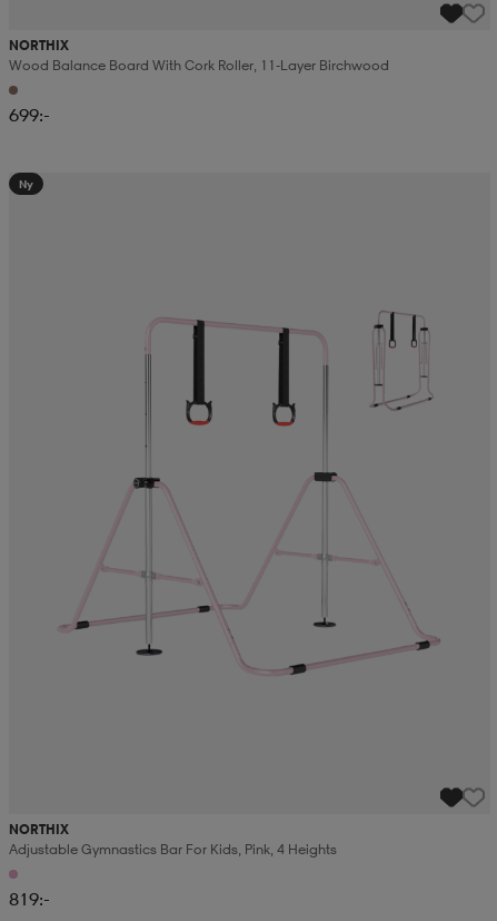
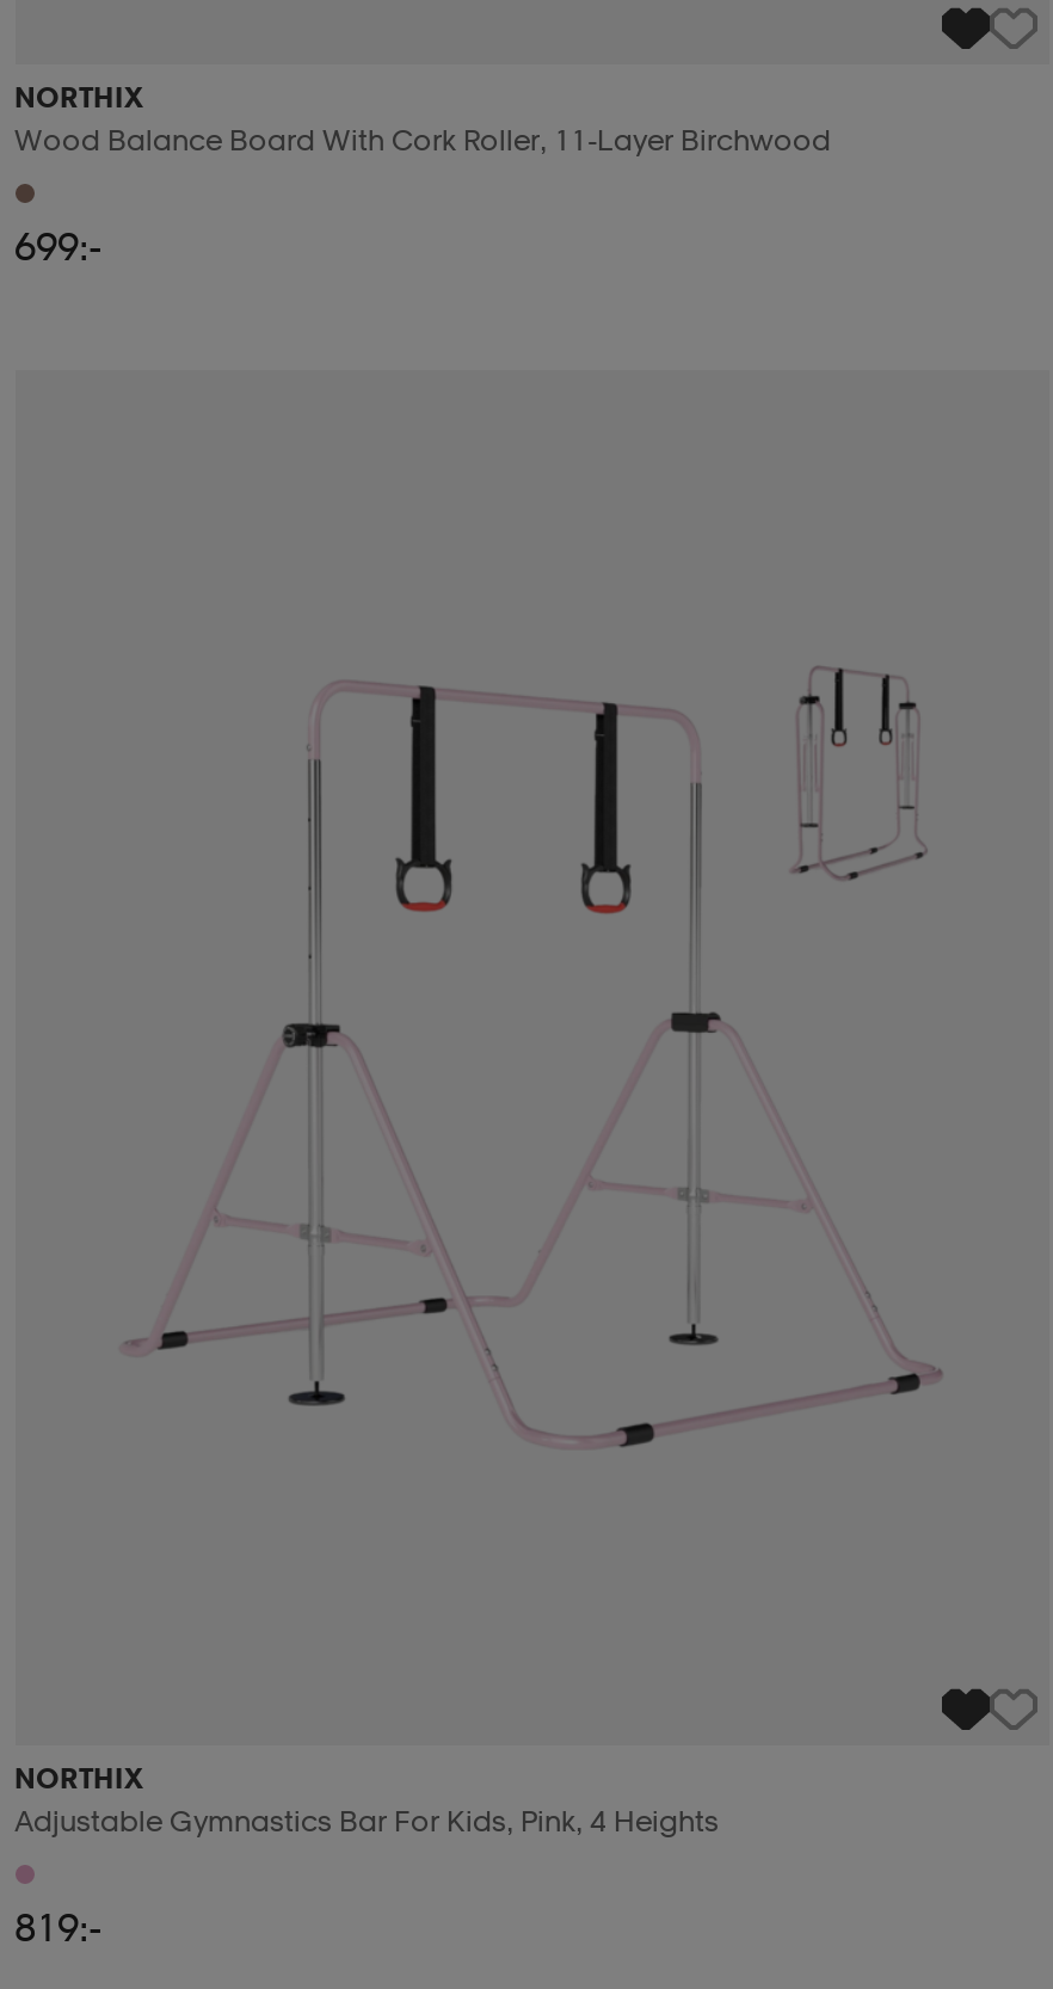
- Ny
